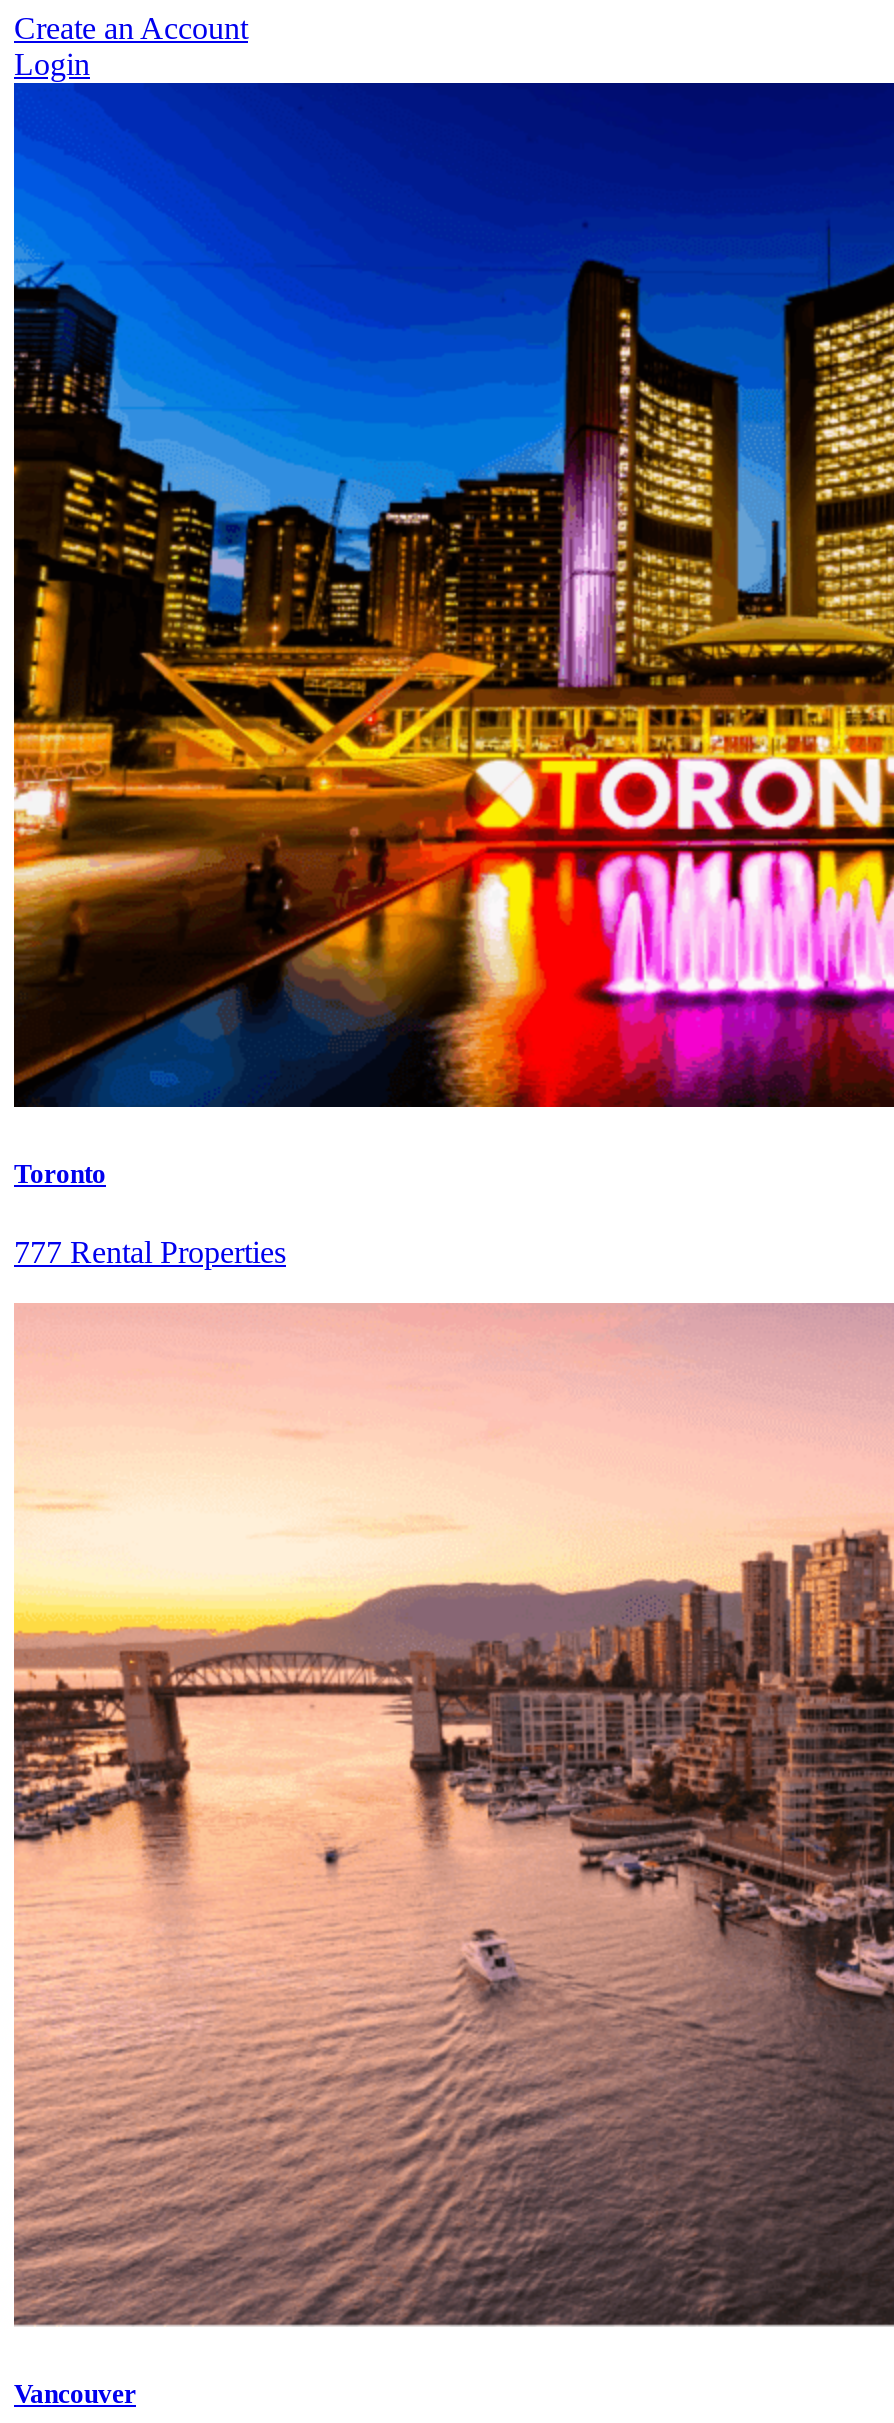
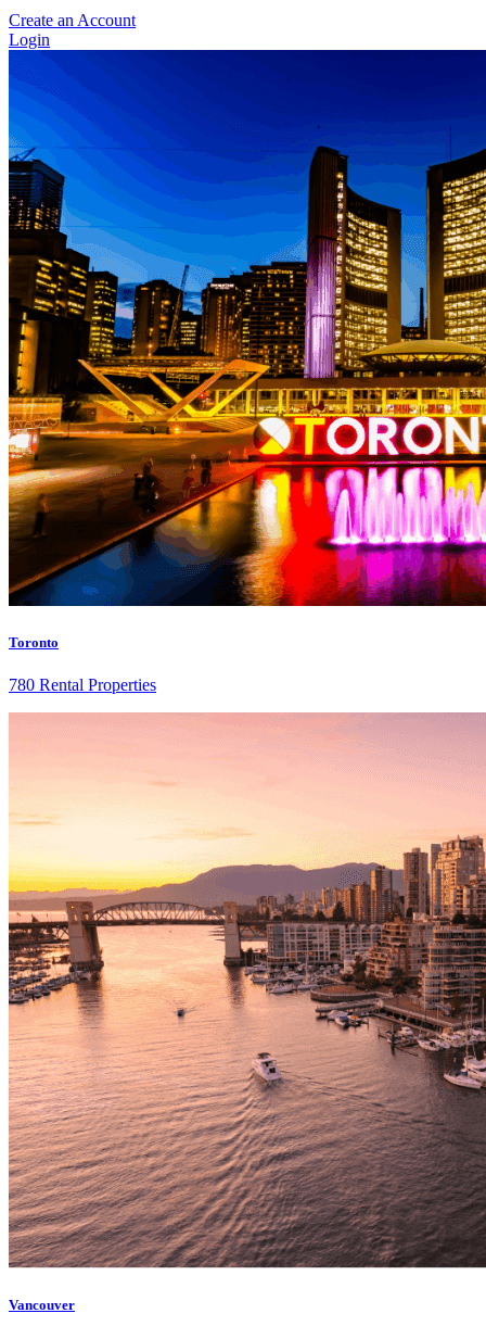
- 777 Rental Properties
+ 780 Rental Properties
